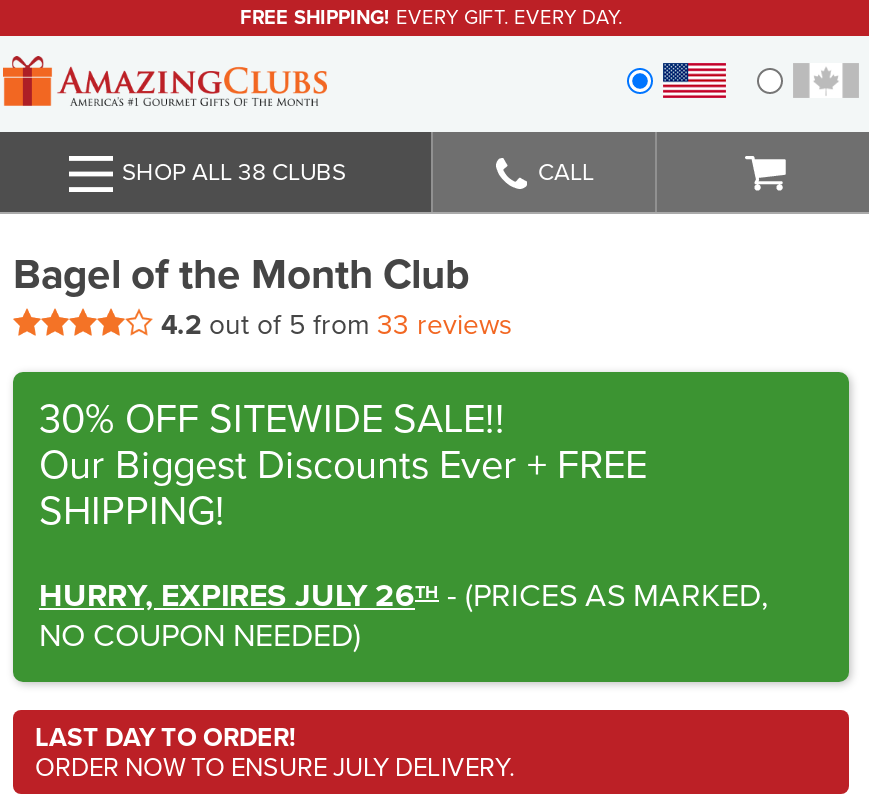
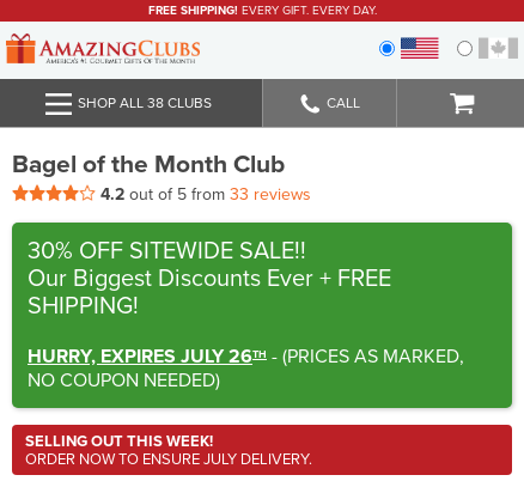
- LAST DAY TO ORDER!
+ SELLING OUT THIS WEEK!
